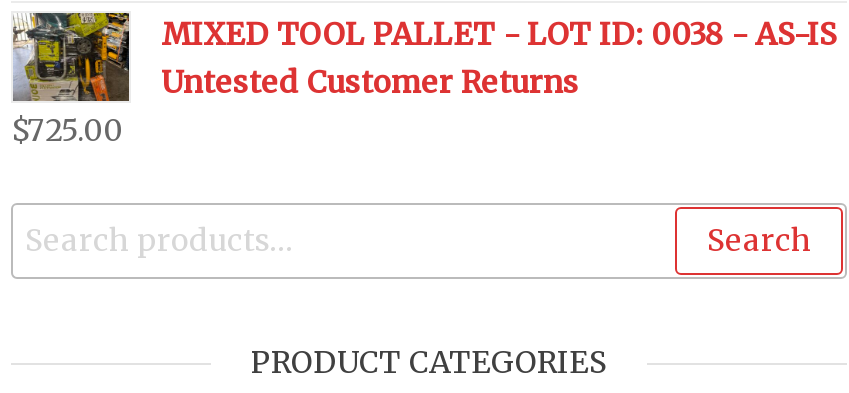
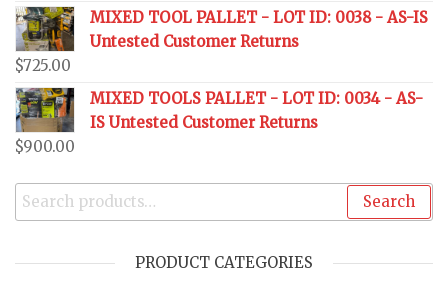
+ [image]
+ MIXED TOOLS PALLET - LOT ID: 0034 - AS-
+ IS Untested Customer Returns
+ $900.00
